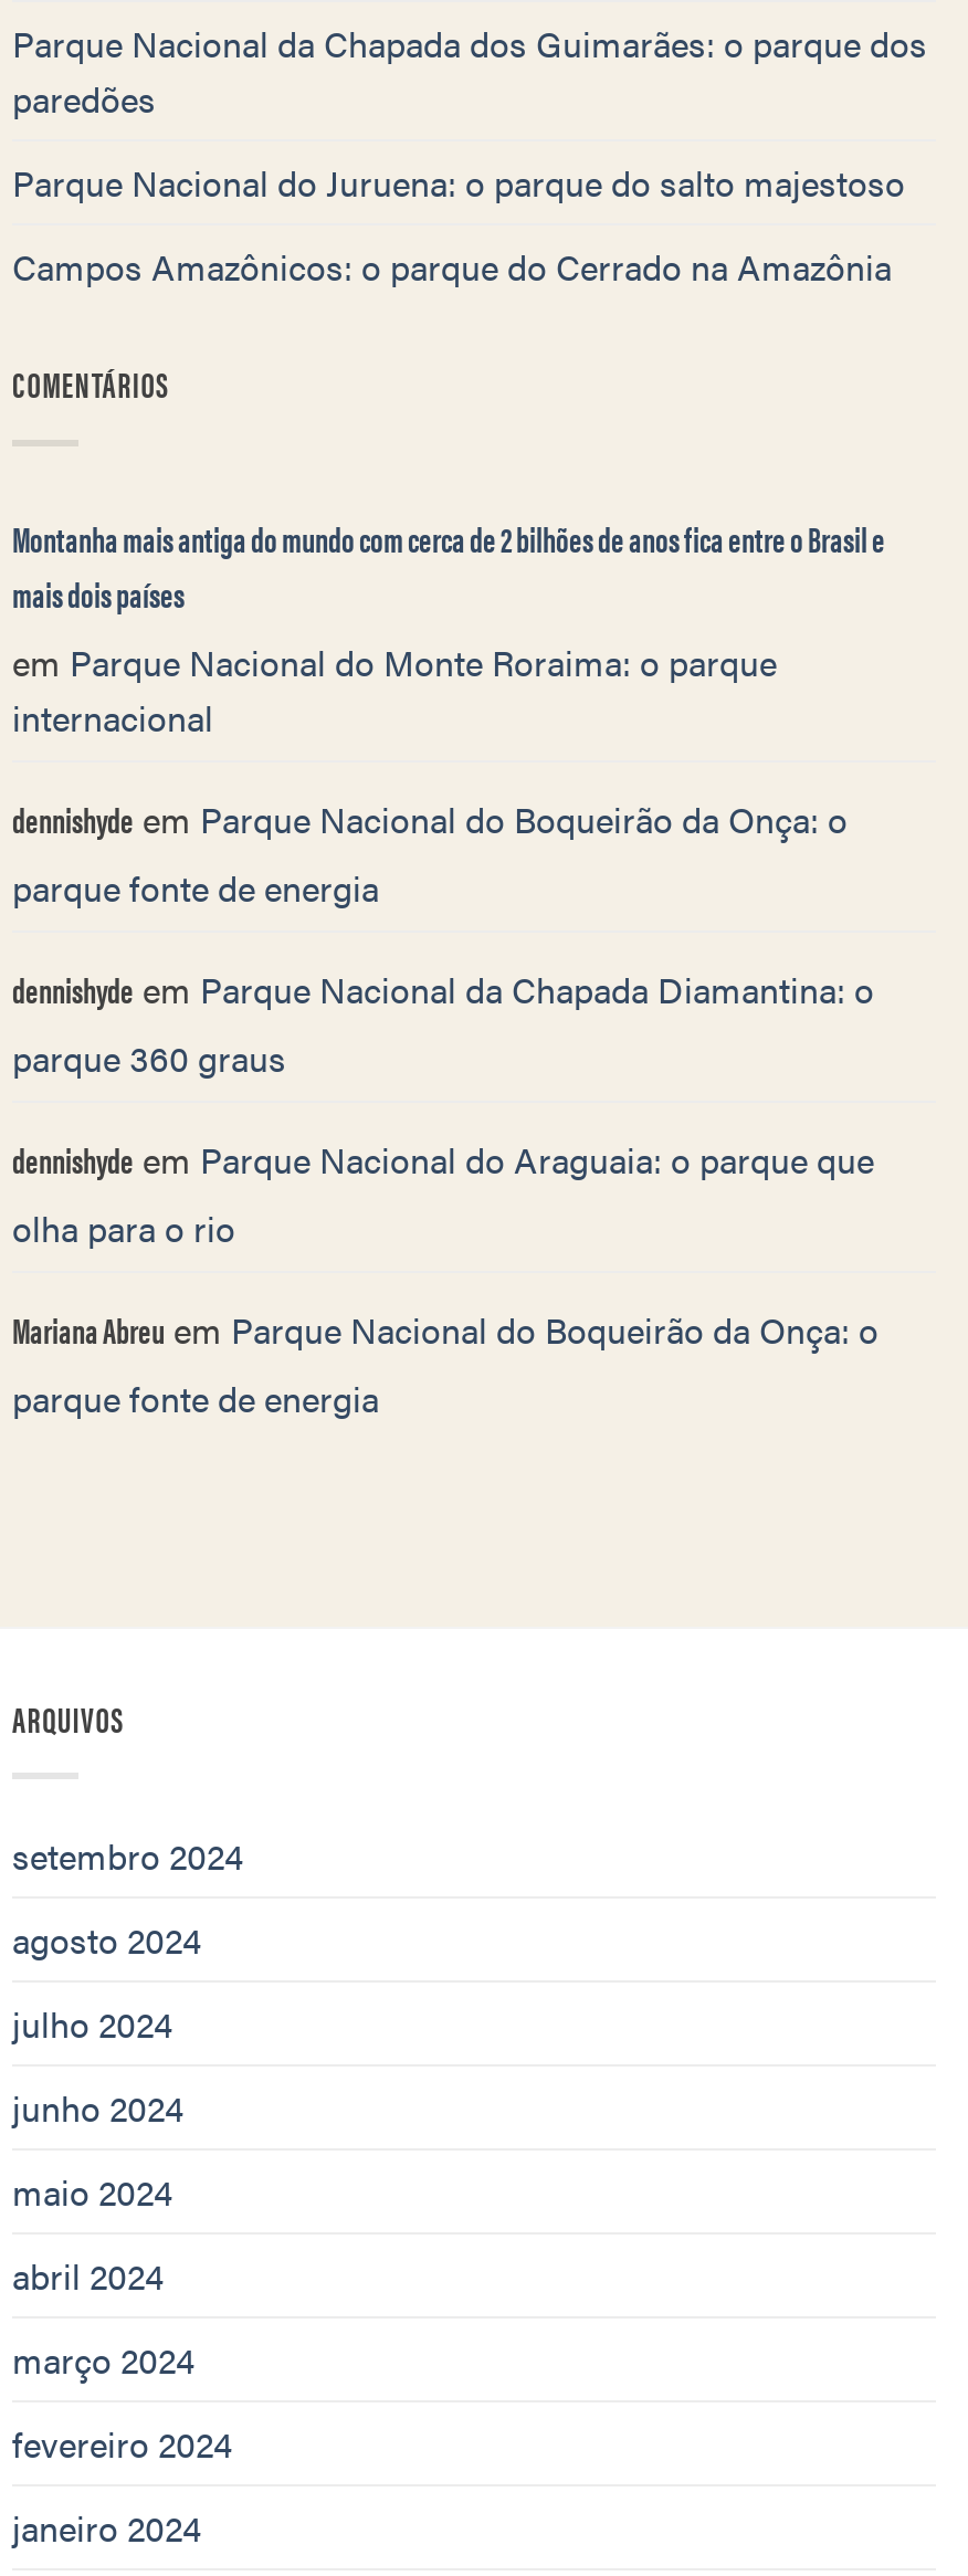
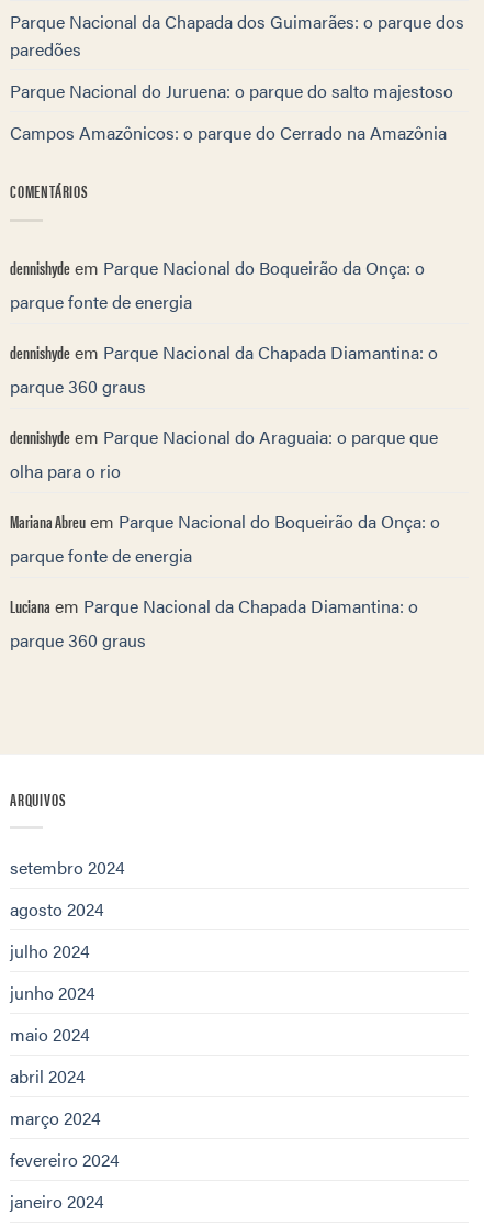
- Montanha mais antiga do mundo com cerca de 2 bilhões de anos fica entre o Brasil e
- mais dois países
- em Parque Nacional do Monte Roraima: o parque
- internacional

moved up: dennishyde em Parque Nacional do Boqueirão da Onça: o | parque fonte de energia | dennishyde em Parque Nacional da Chapada Diamantina: o | parque 360 graus | dennishyde em Parque Nacional do Araguaia: o parque que | olha para o rio | Mariana Abreu em Parque Nacional do Boqueirão da Onça: o | parque fonte de energia

+ Luciana em Parque Nacional da Chapada Diamantina: o
+ parque 360 graus
